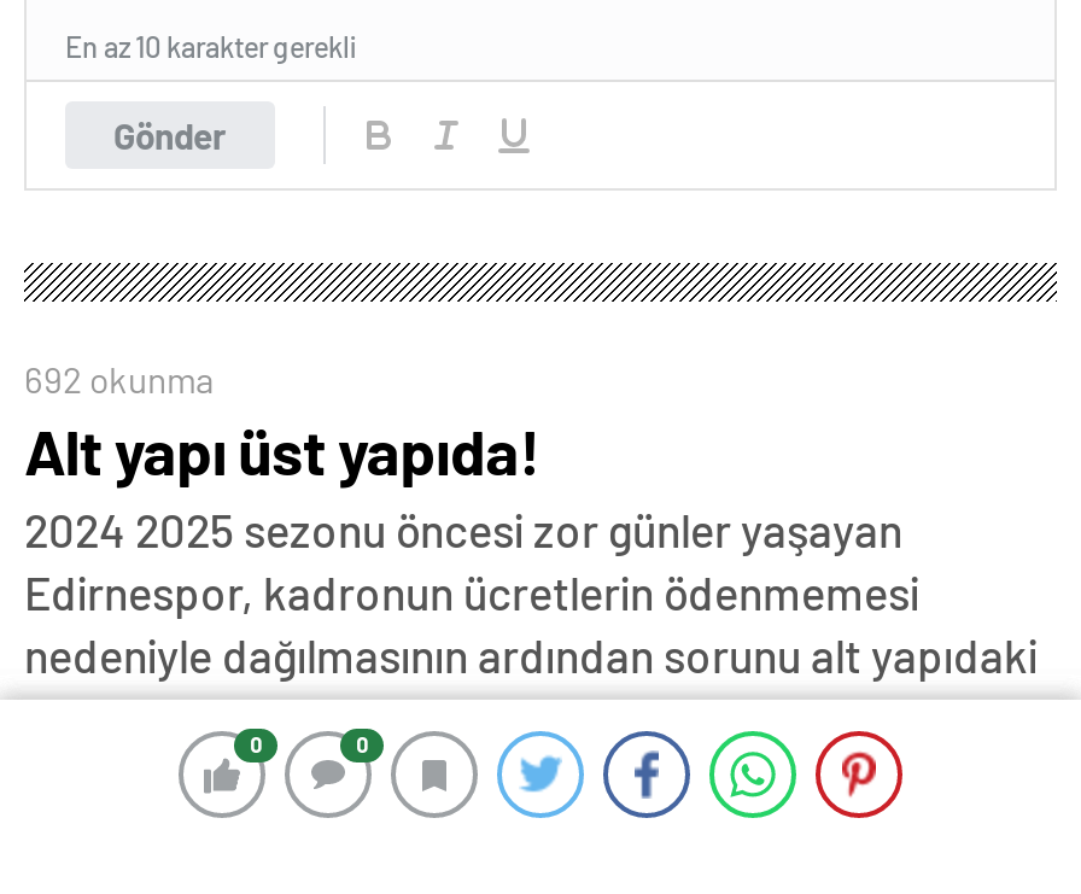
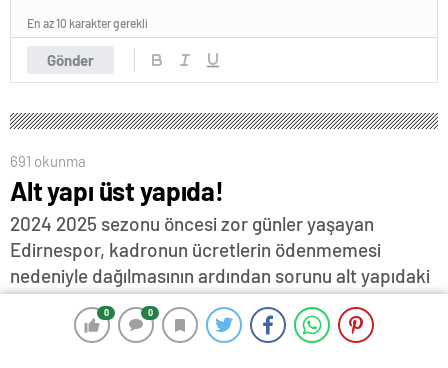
- 692 okunma
+ 691 okunma
